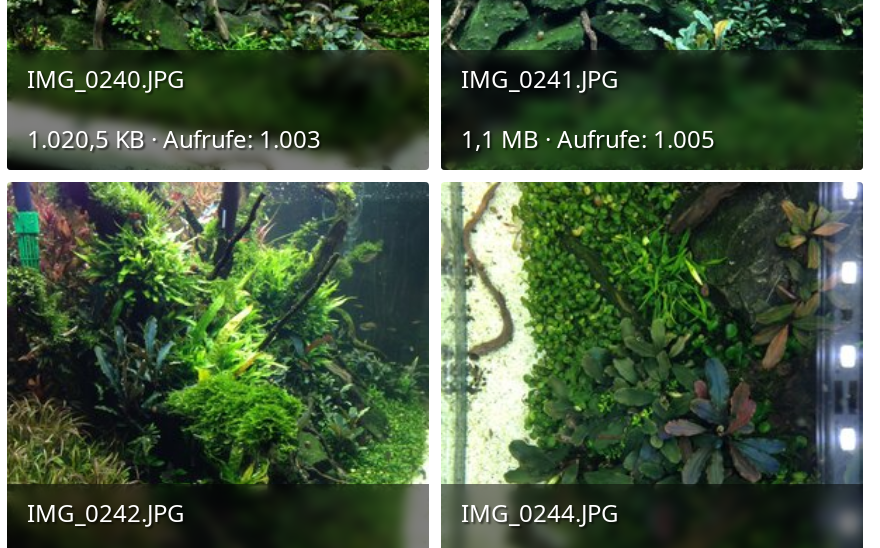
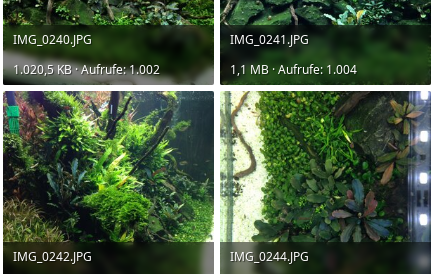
- 1.020,5 KB · Aufrufe: 1.003
+ 1.020,5 KB · Aufrufe: 1.002

- 1,1 MB · Aufrufe: 1.005
+ 1,1 MB · Aufrufe: 1.004
